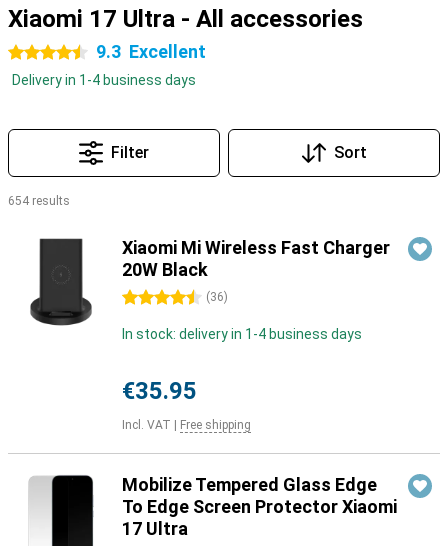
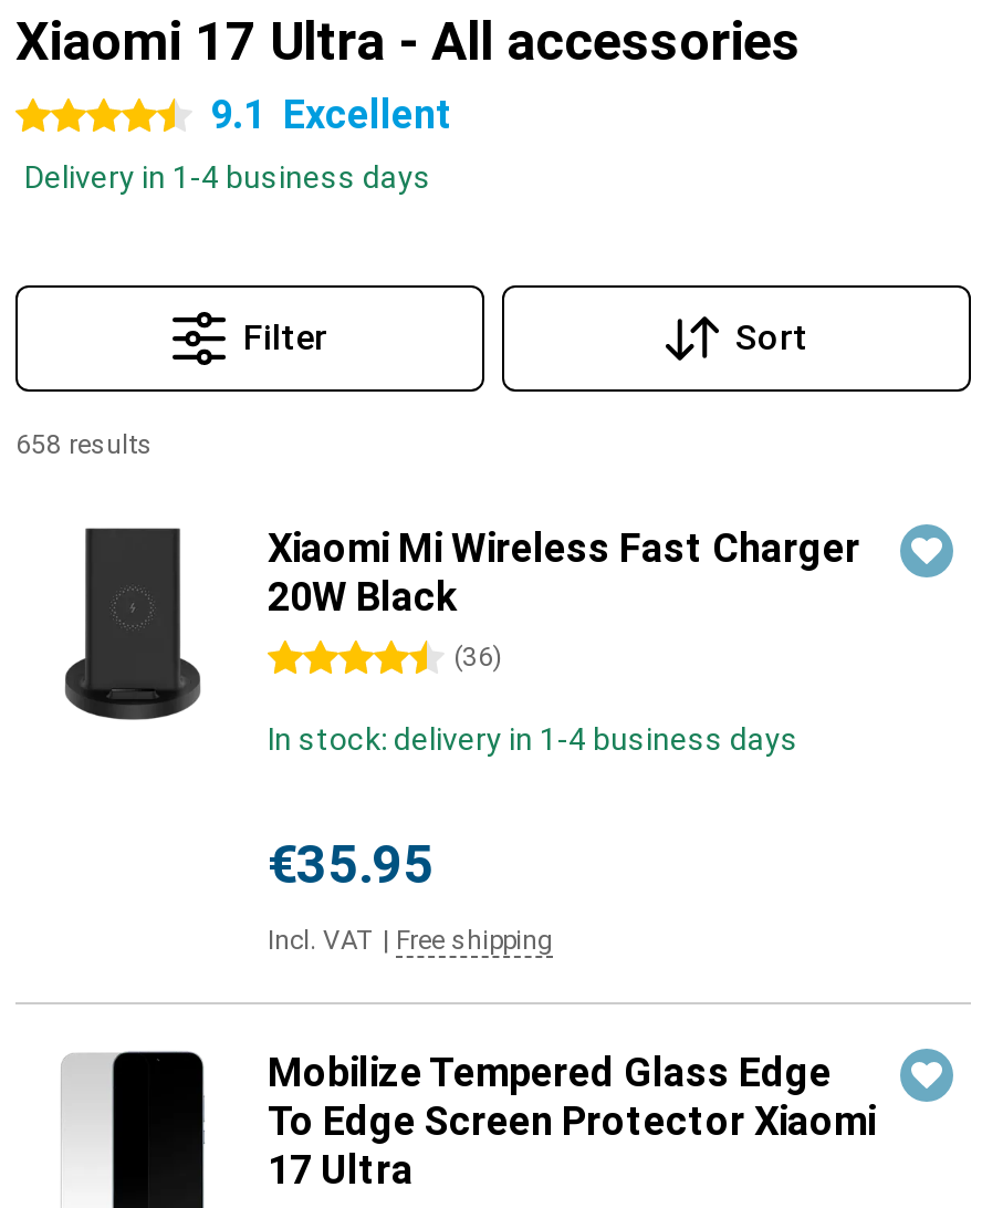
- 9.3 Excellent
+ 9.1 Excellent

- 654 results
+ 658 results
